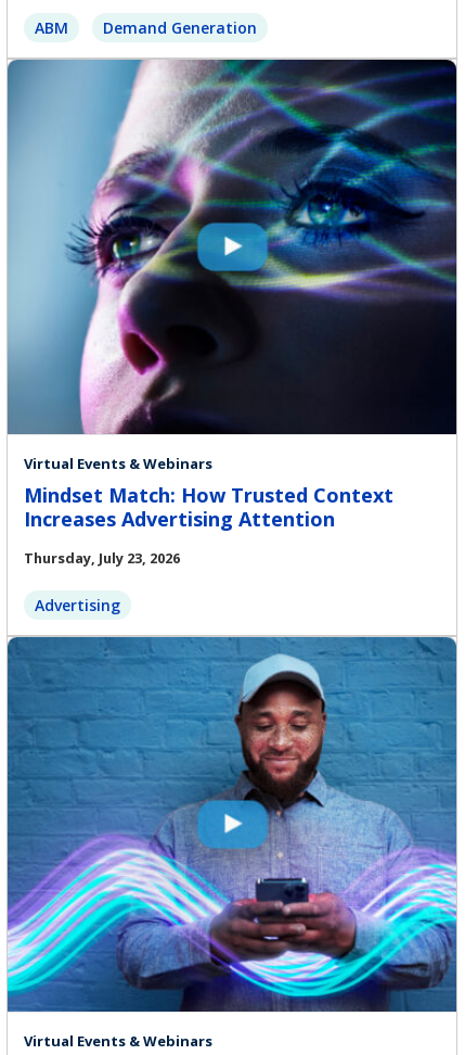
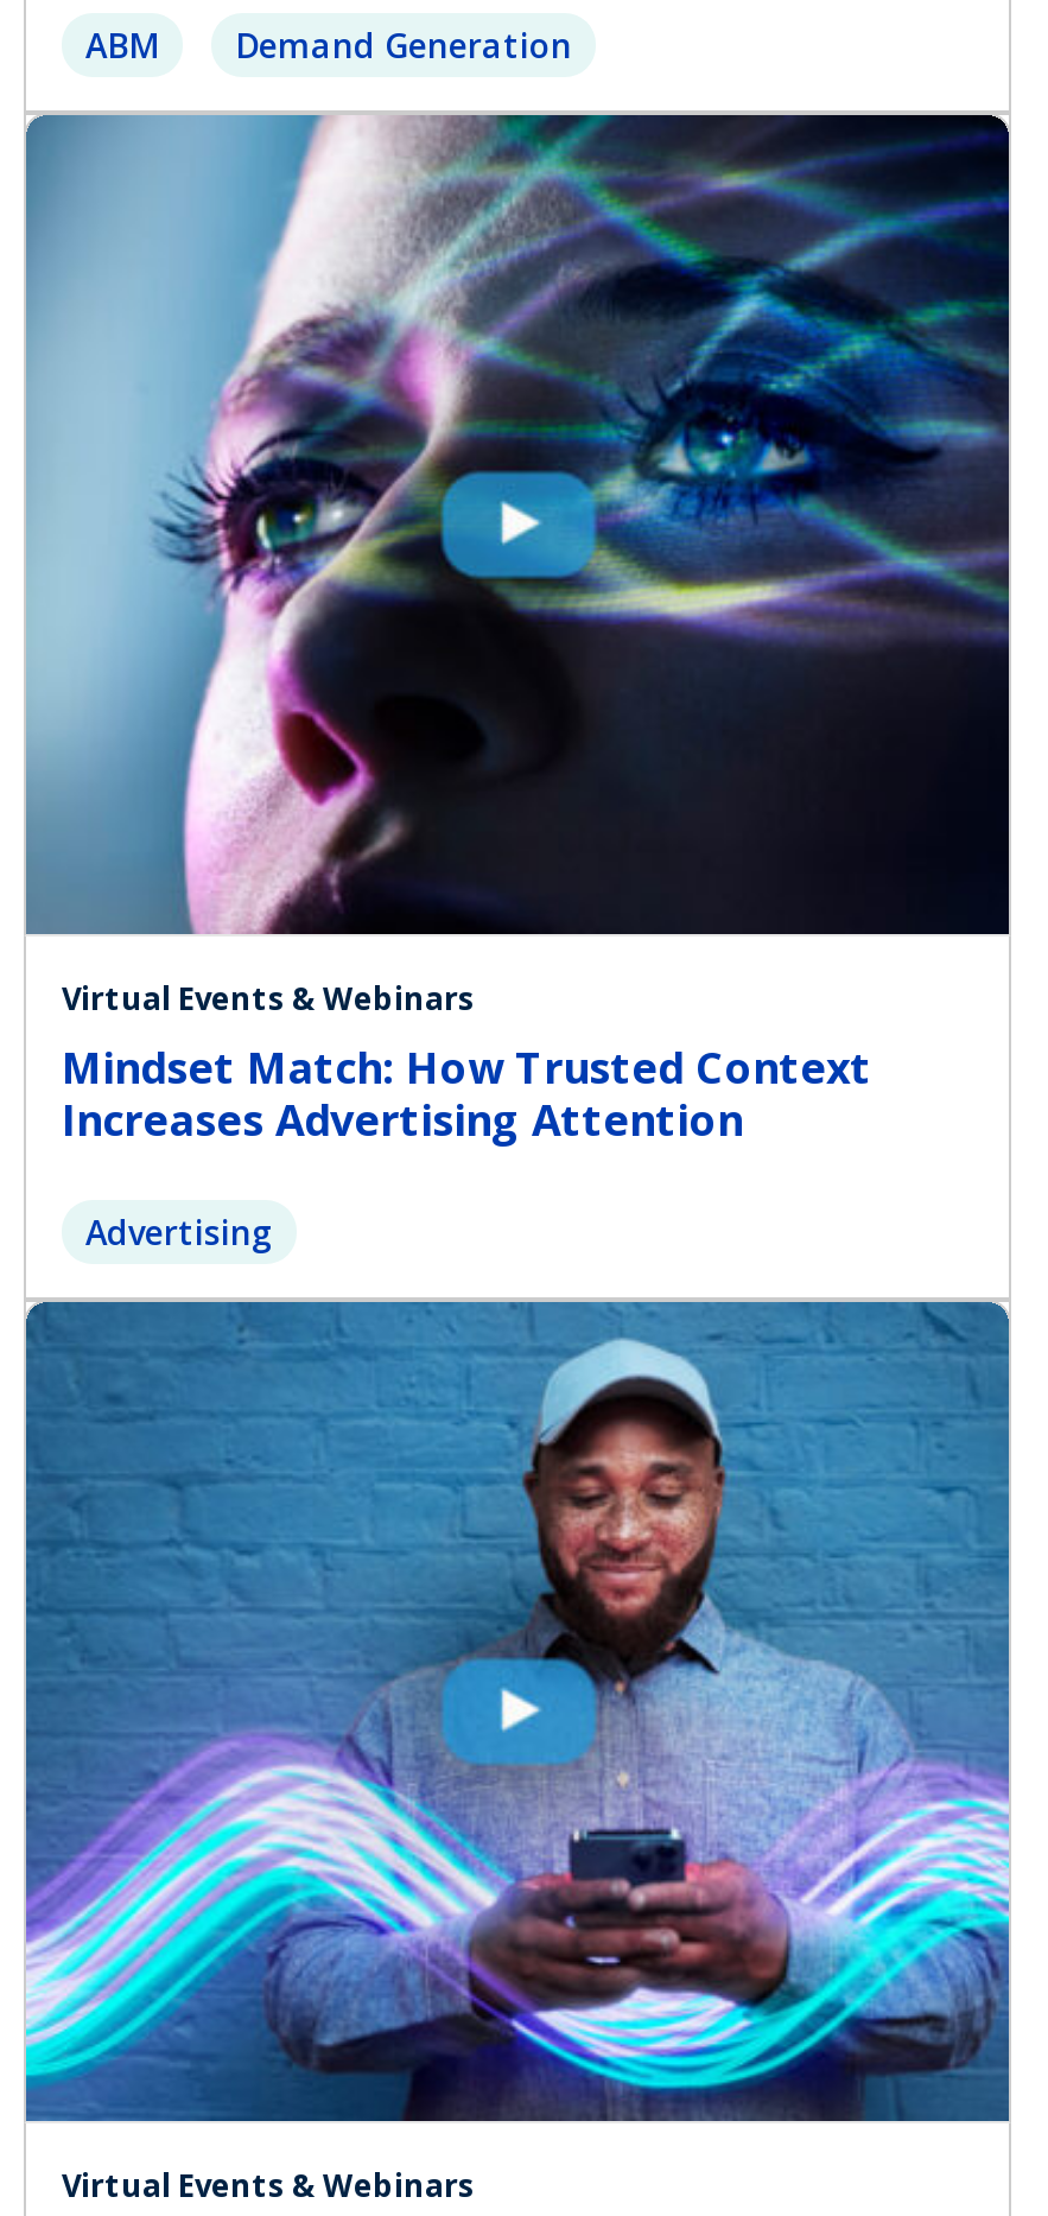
- Thursday, July 23, 2026
